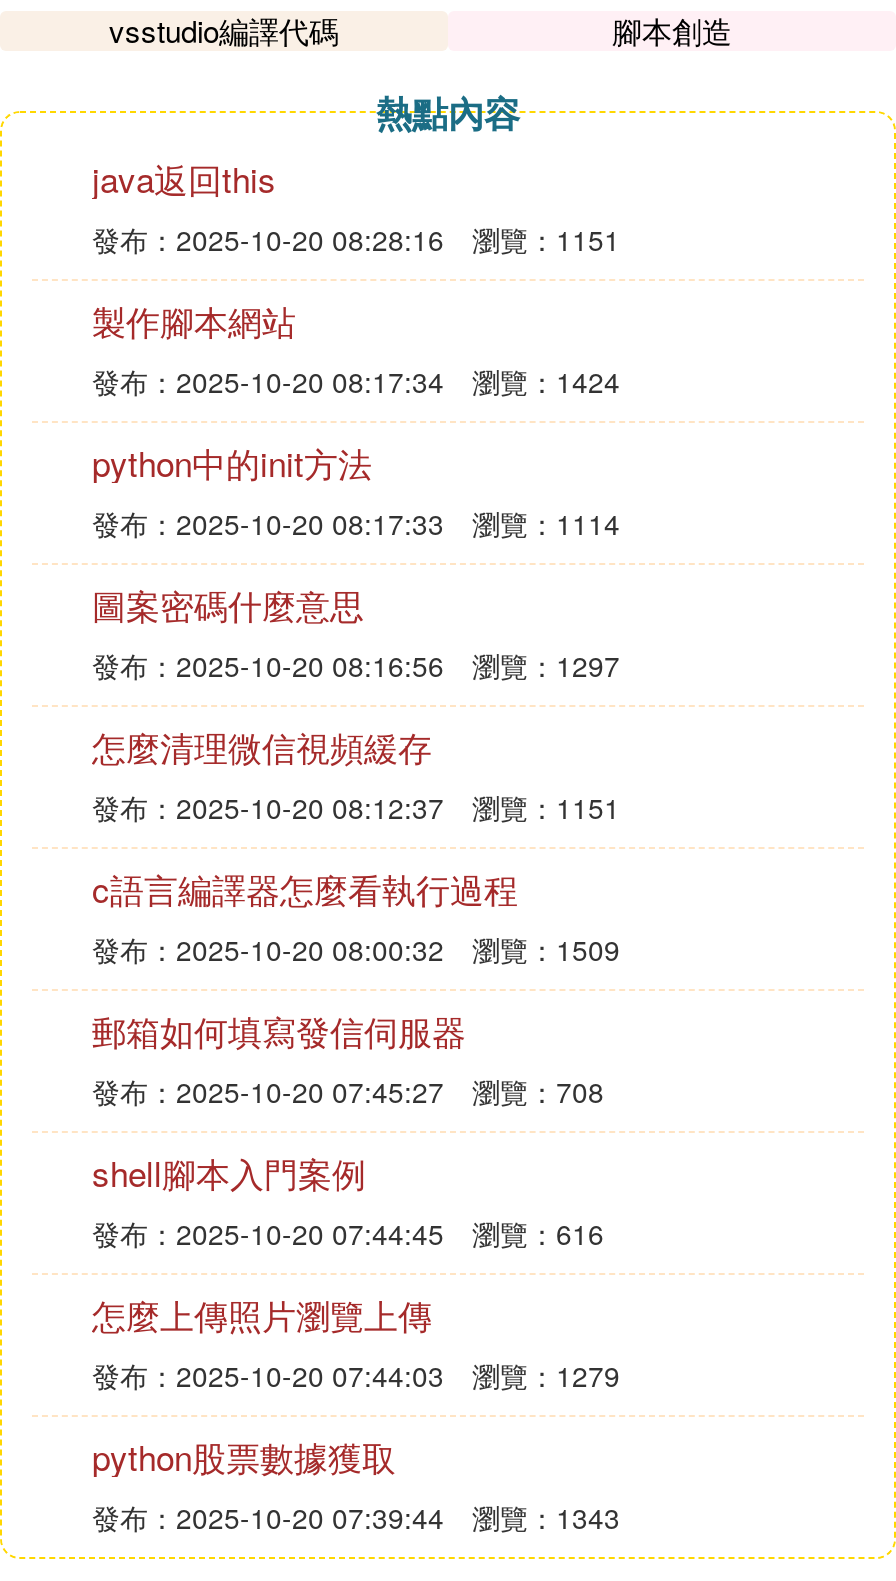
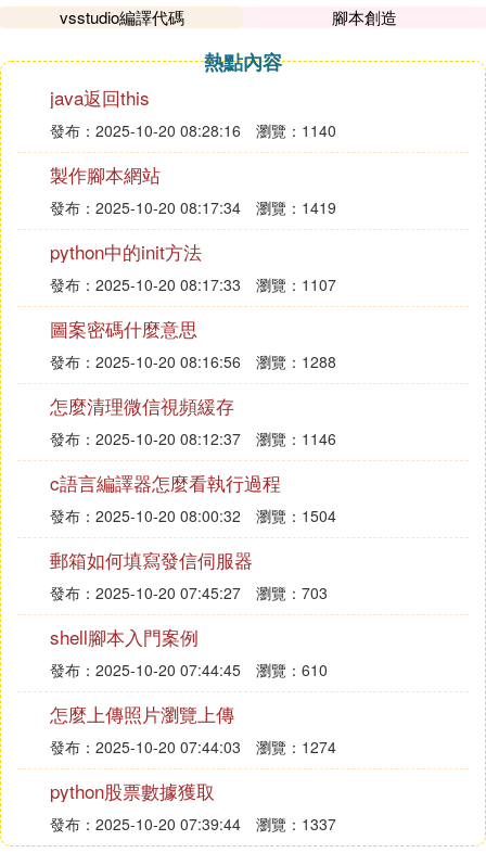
- 發布：2025-10-20 08:28:16 瀏覽：1151
+ 發布：2025-10-20 08:28:16 瀏覽：1140

- 發布：2025-10-20 08:17:34 瀏覽：1424
+ 發布：2025-10-20 08:17:34 瀏覽：1419

- 發布：2025-10-20 08:17:33 瀏覽：1114
+ 發布：2025-10-20 08:17:33 瀏覽：1107

- 發布：2025-10-20 08:16:56 瀏覽：1297
+ 發布：2025-10-20 08:16:56 瀏覽：1288

- 發布：2025-10-20 08:12:37 瀏覽：1151
+ 發布：2025-10-20 08:12:37 瀏覽：1146

- 發布：2025-10-20 08:00:32 瀏覽：1509
+ 發布：2025-10-20 08:00:32 瀏覽：1504

- 發布：2025-10-20 07:45:27 瀏覽：708
+ 發布：2025-10-20 07:45:27 瀏覽：703

- 發布：2025-10-20 07:44:45 瀏覽：616
+ 發布：2025-10-20 07:44:45 瀏覽：610

- 發布：2025-10-20 07:44:03 瀏覽：1279
+ 發布：2025-10-20 07:44:03 瀏覽：1274

- 發布：2025-10-20 07:39:44 瀏覽：1343
+ 發布：2025-10-20 07:39:44 瀏覽：1337
